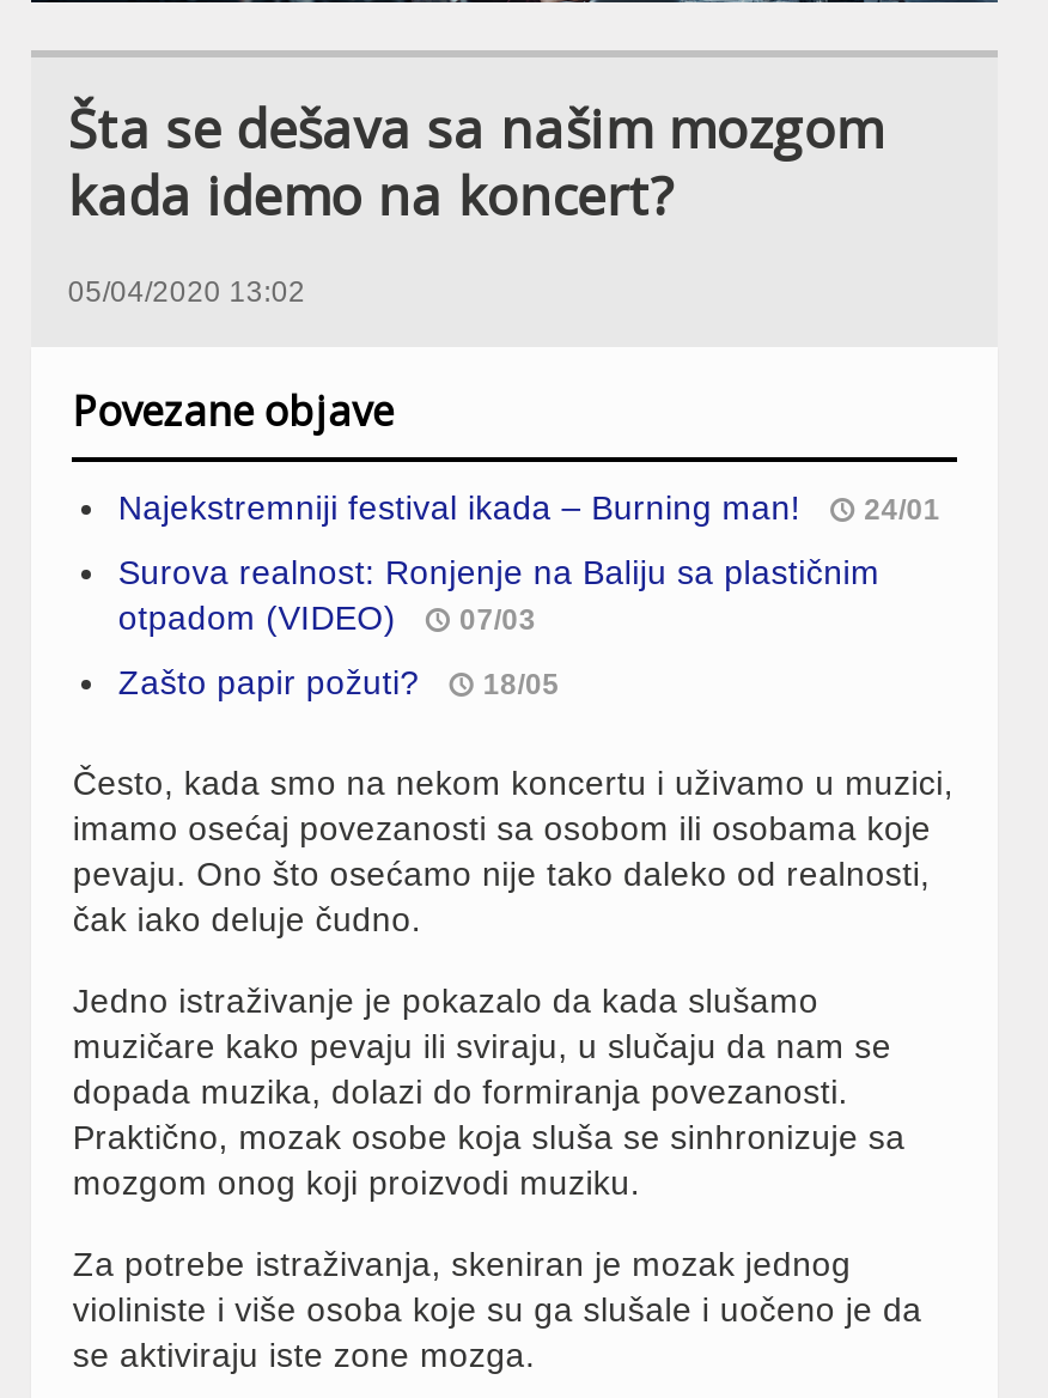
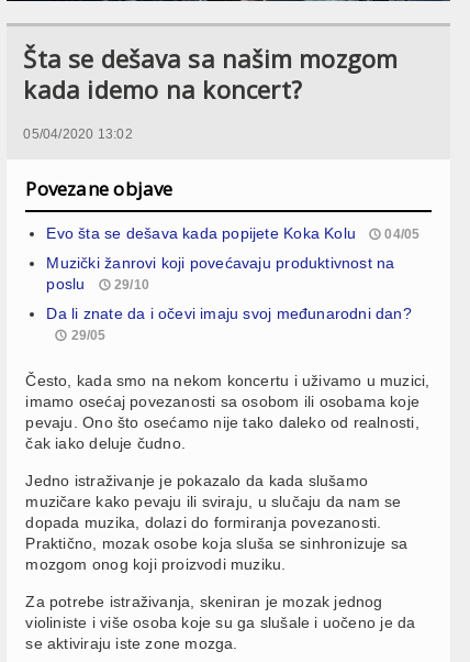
- Najekstremniji festival ikada – Burning man!
- 24/01
+ Evo šta se dešava kada popijete Koka Kolu
+ 04/05

- Surova realnost: Ronjenje na Baliju sa plastičnim
- otpadom (VIDEO)
- 07/03
+ Muzički žanrovi koji povećavaju produktivnost na
+ poslu
+ 29/10

- Zašto papir požuti?
- 18/05
+ Da li znate da i očevi imaju svoj međunarodni dan?
+ 29/05
